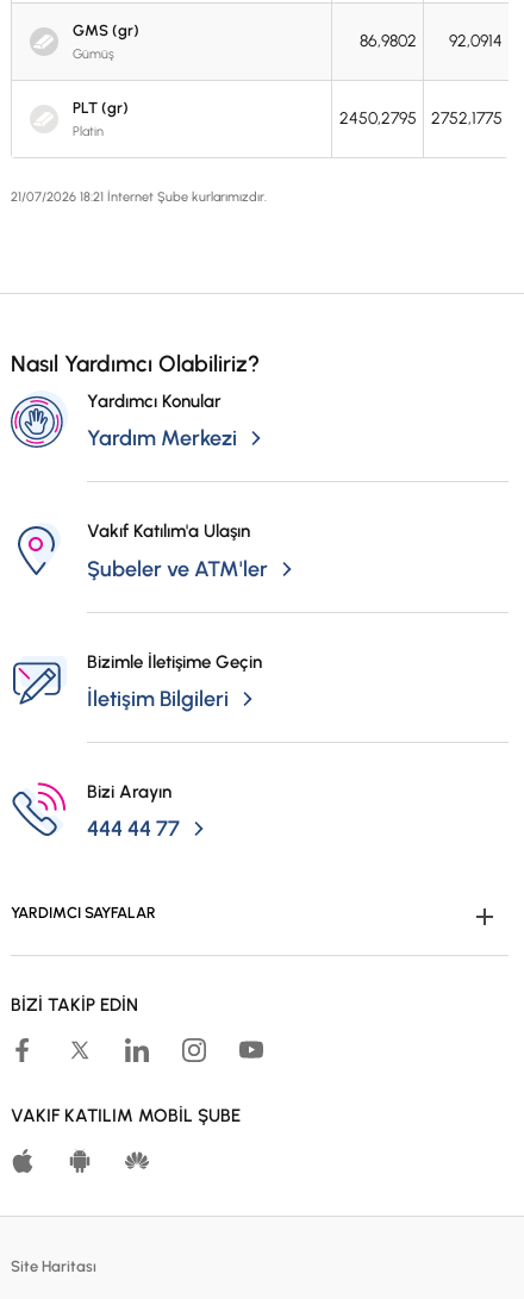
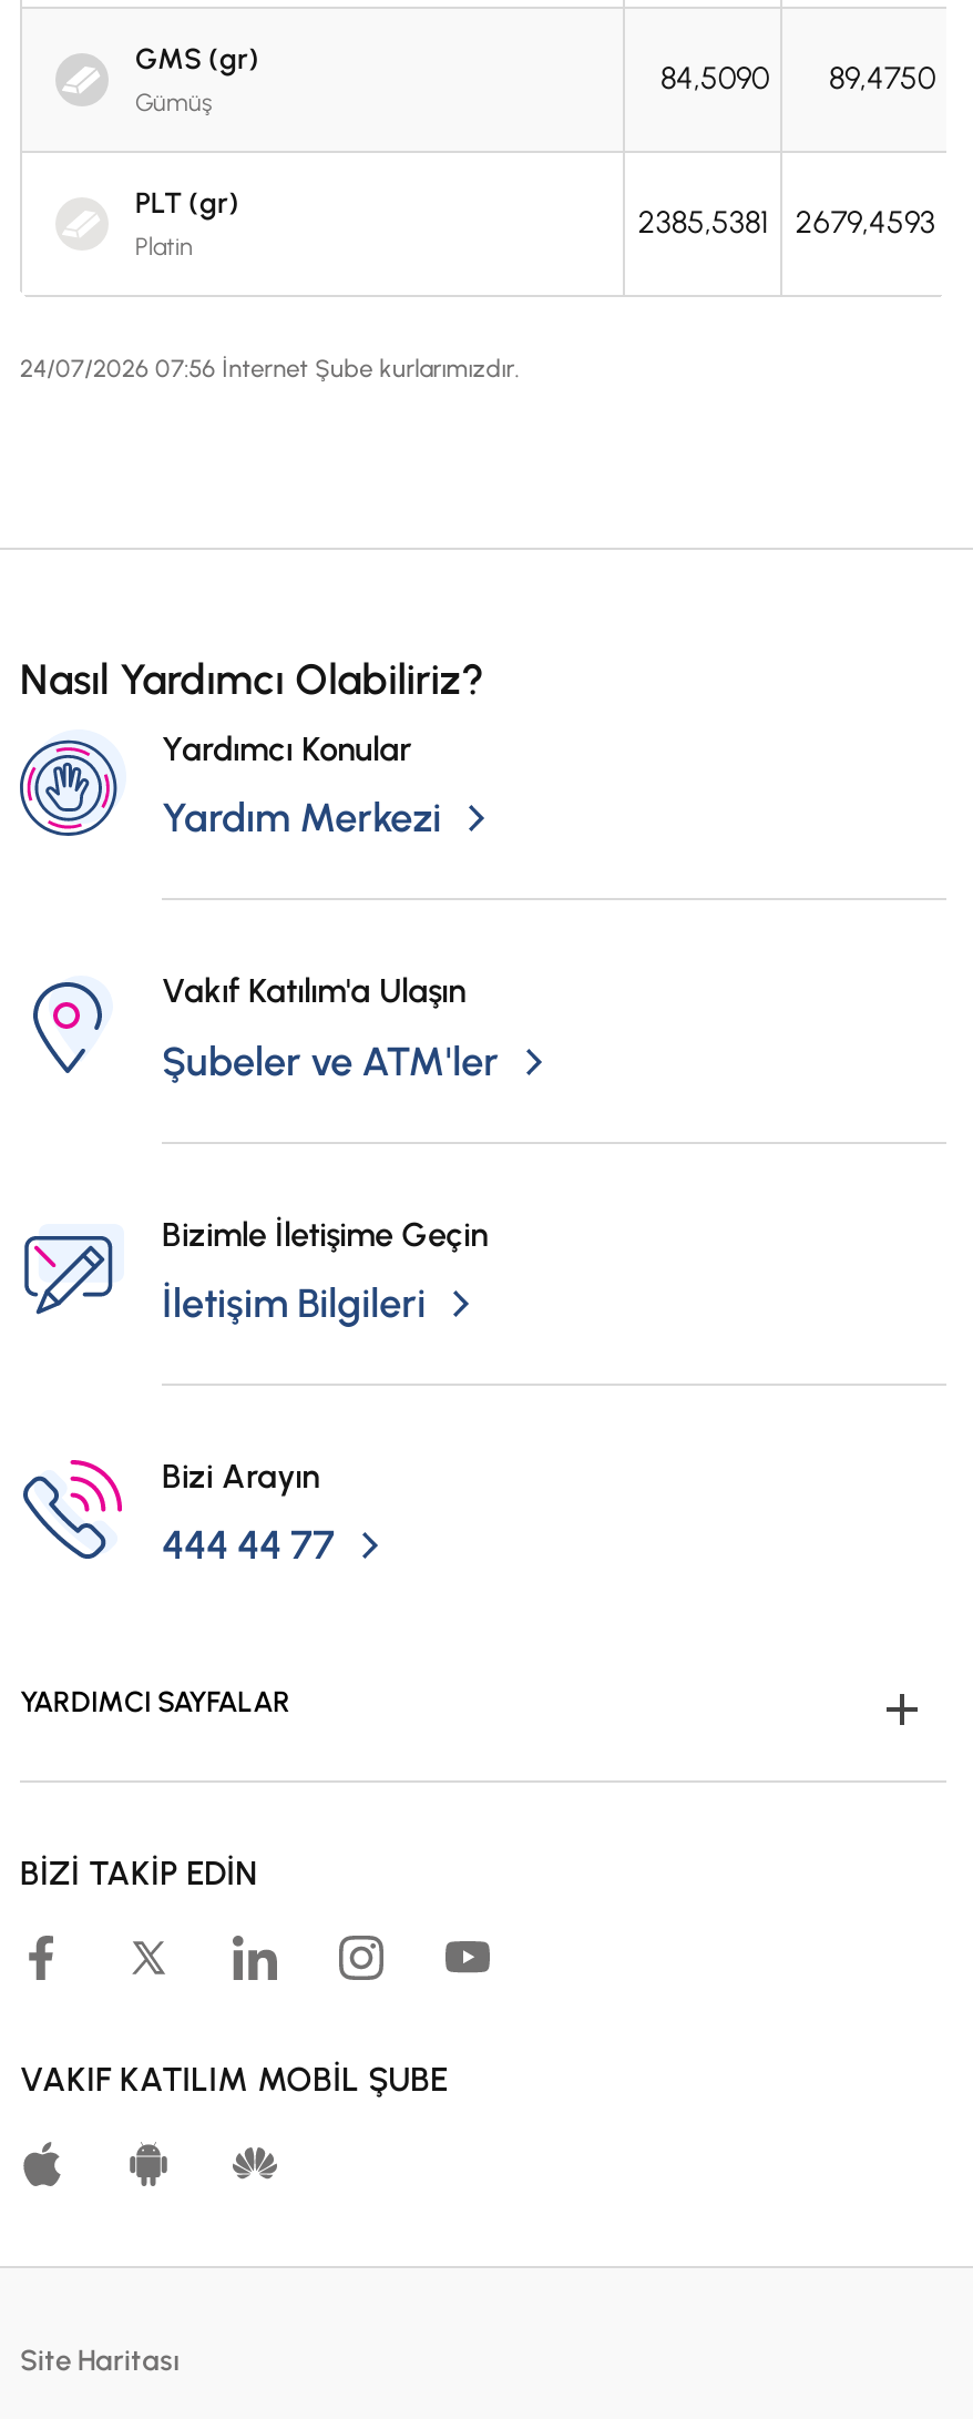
- 86,9802
+ 84,5090

- 92,0914
+ 89,4750

- 2450,2795
+ 2385,5381

- 2752,1775
+ 2679,4593

- 21/07/2026 18:21 İnternet Şube kurlarımızdır.
+ 24/07/2026 07:56 İnternet Şube kurlarımızdır.
